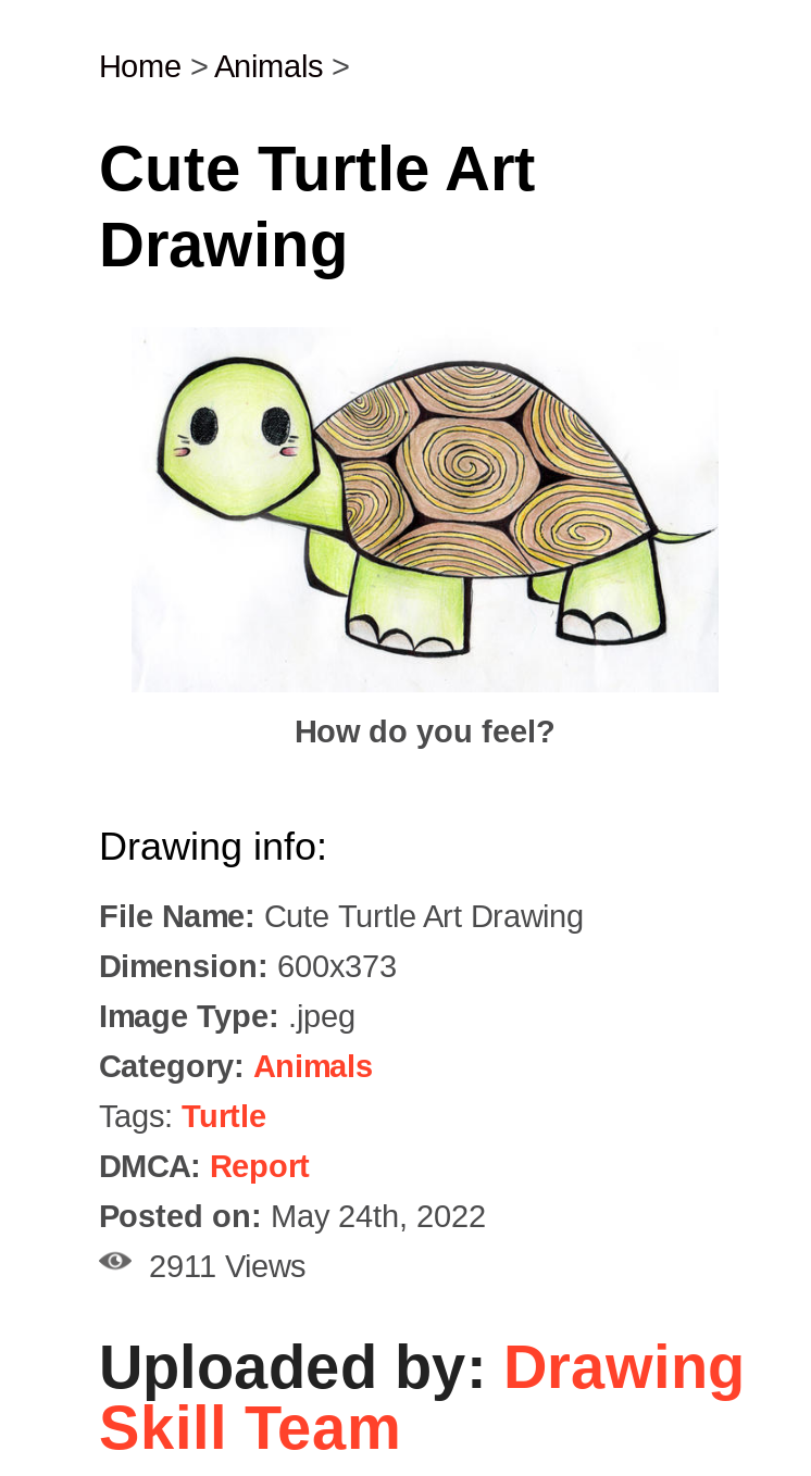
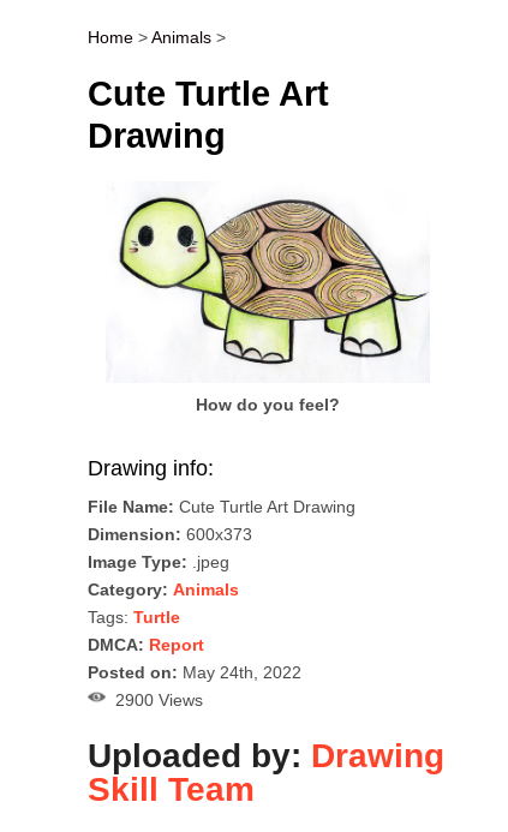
- 2911 Views
+ 2900 Views
